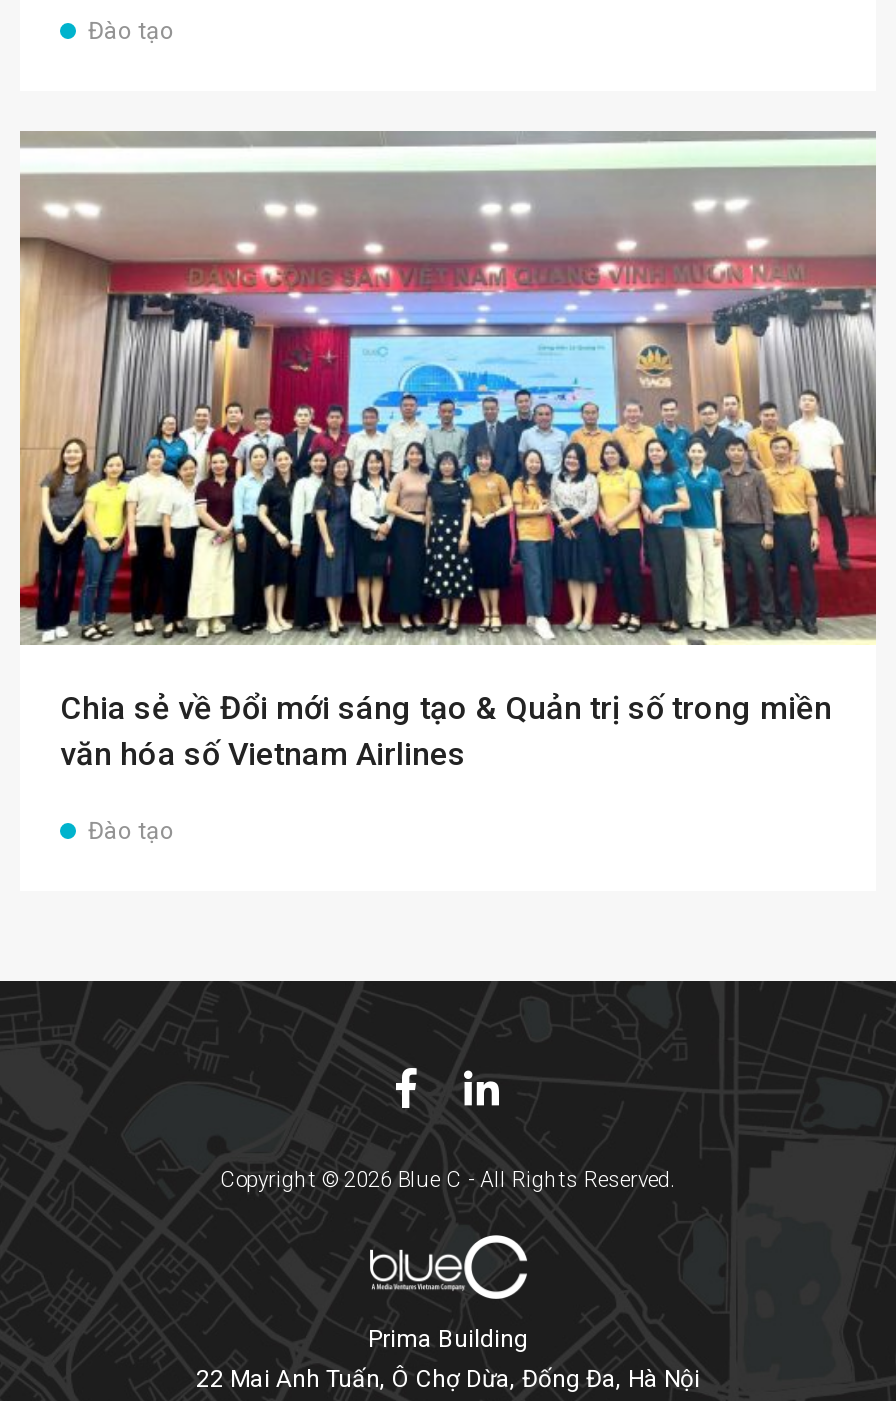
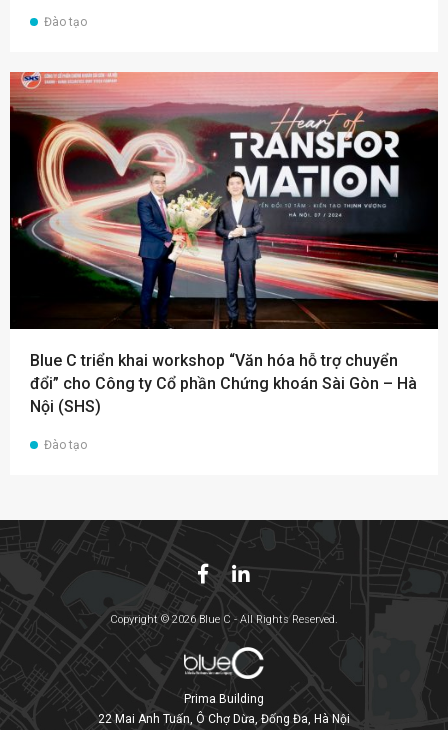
- [image]
- Chia sẻ về Đổi mới sáng tạo & Quản trị số trong miền
- văn hóa số Vietnam Airlines
+ [image]
+ Blue C triển khai workshop “Văn hóa hỗ trợ chuyển
+ đổi” cho Công ty Cổ phần Chứng khoán Sài Gòn – Hà
+ Nội (SHS)
